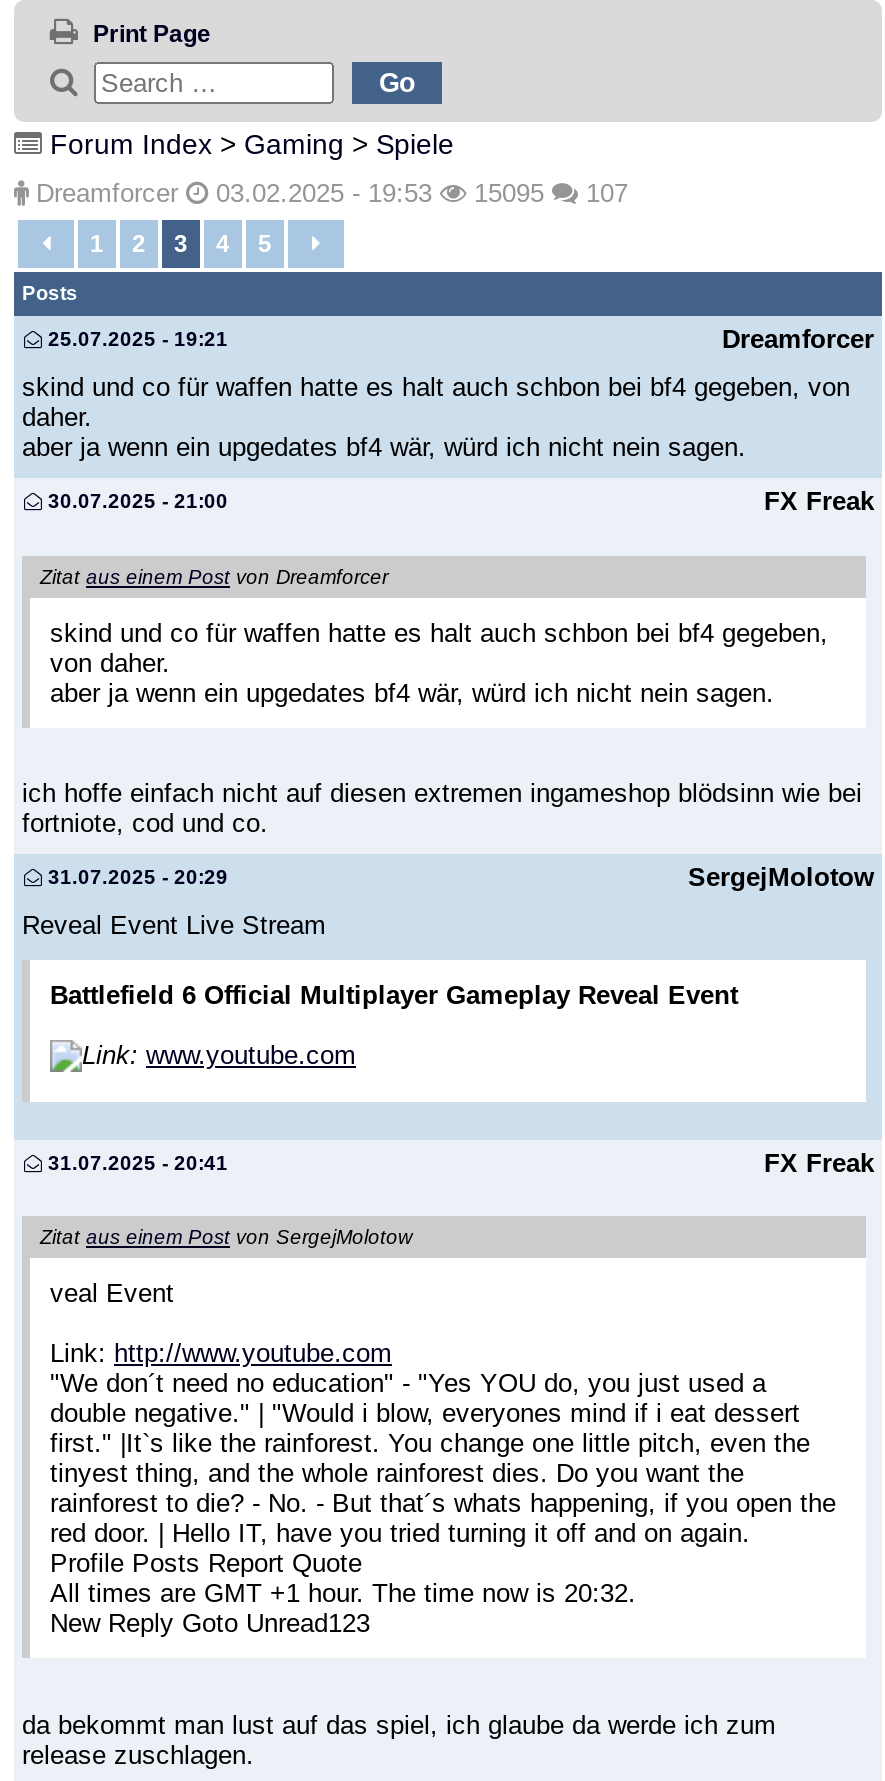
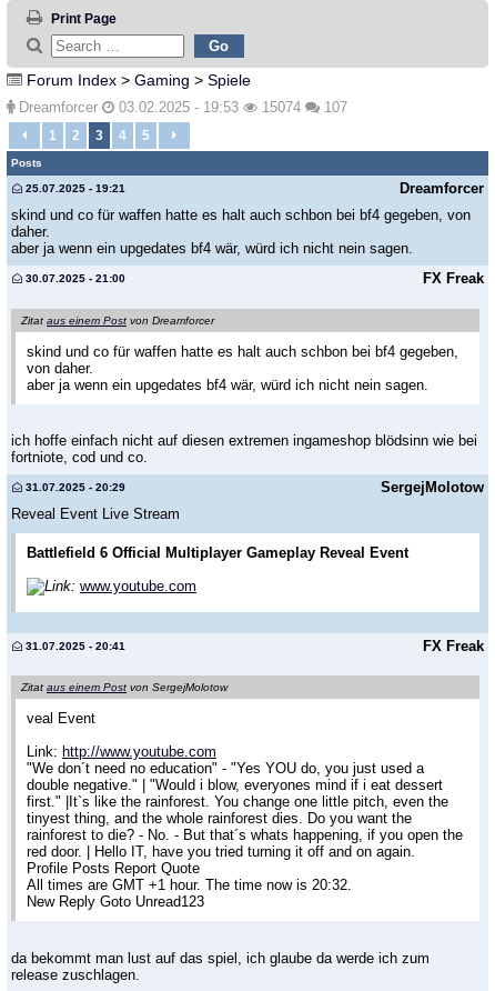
- Dreamforcer 03.02.2025 - 19:53 15095 107
+ Dreamforcer 03.02.2025 - 19:53 15074 107
